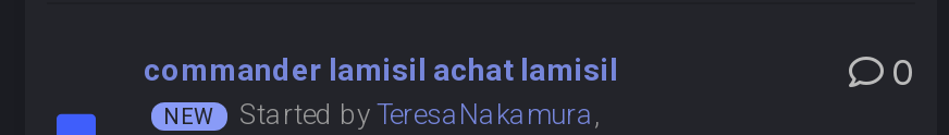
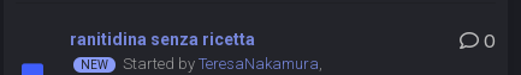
- commander lamisil achat lamisil
+ ranitidina senza ricetta
